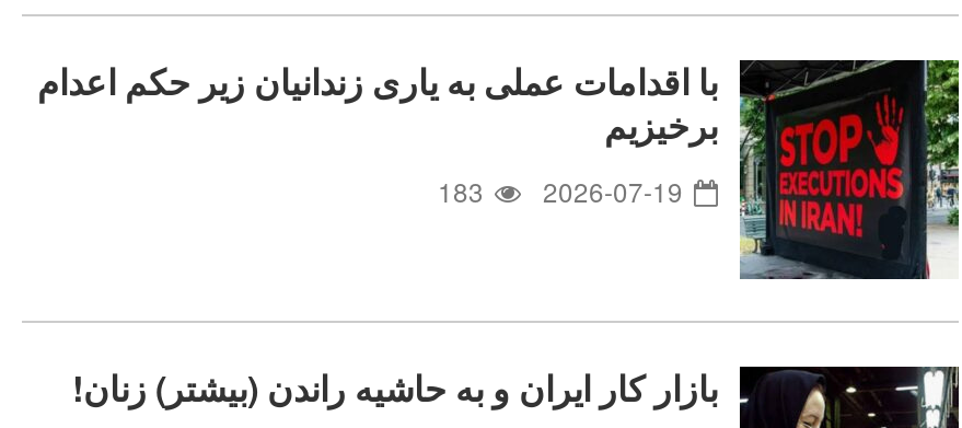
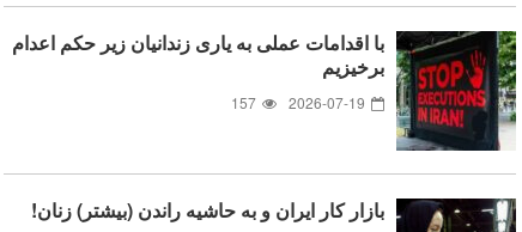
- 183 2026-07-19
+ 157 2026-07-19
